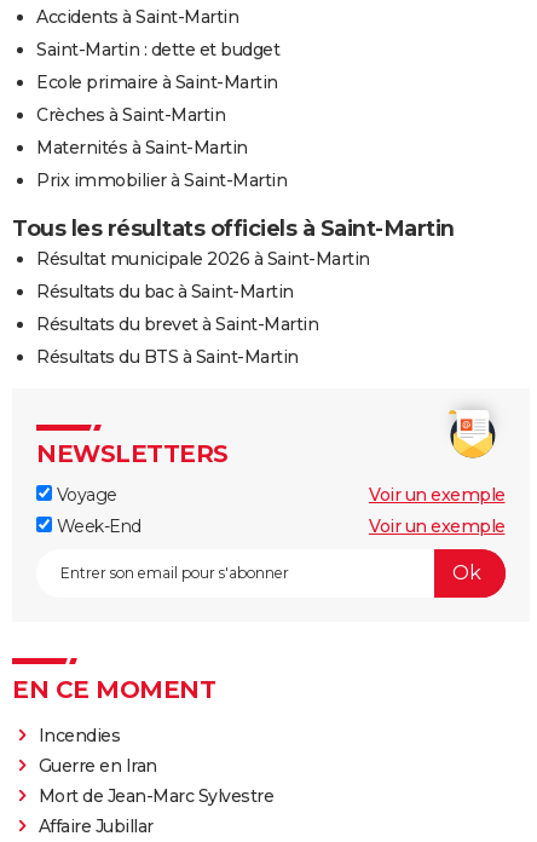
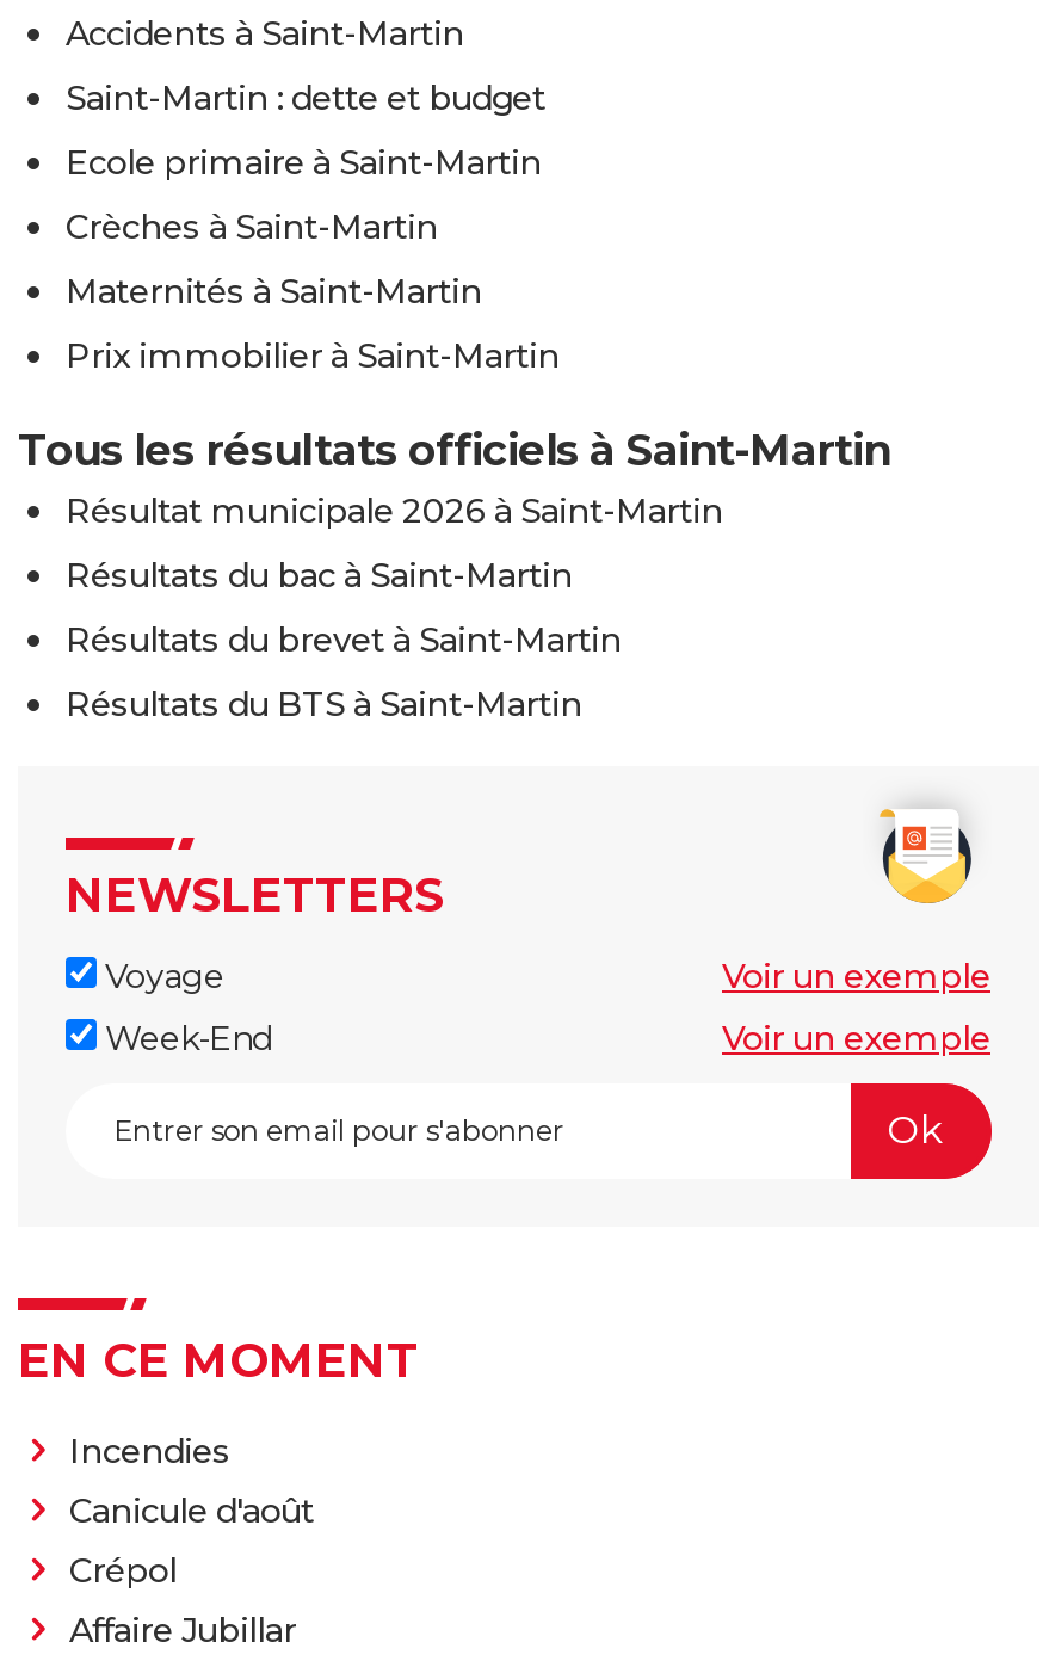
- Guerre en Iran
- Mort de Jean-Marc Sylvestre
+ Canicule d'août
+ Crépol
